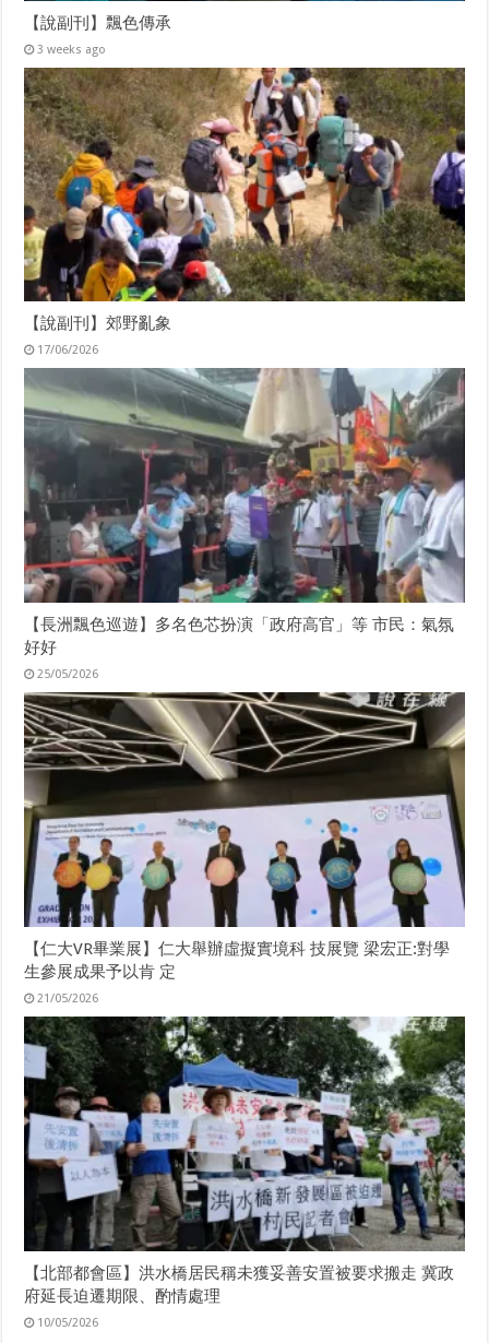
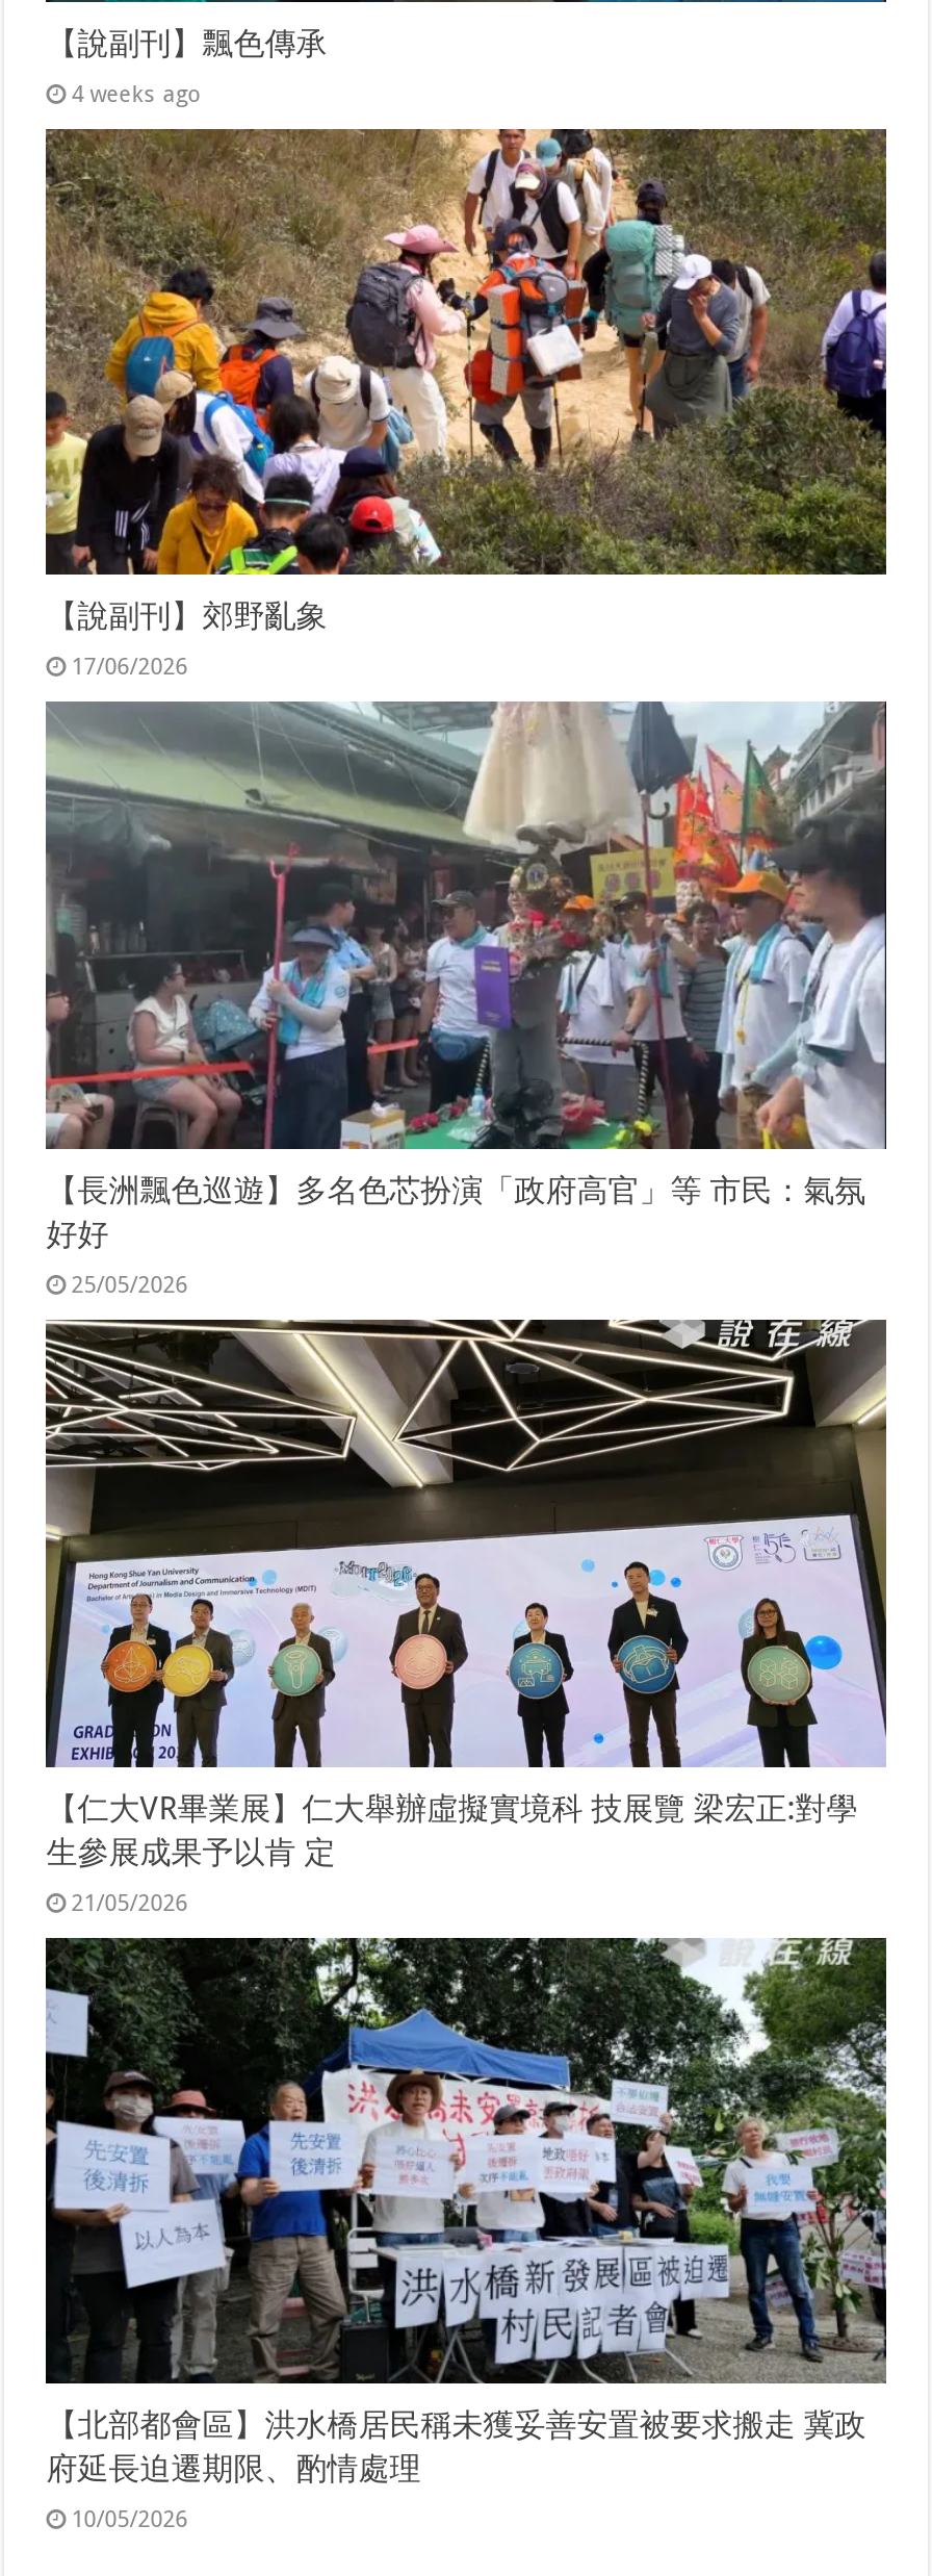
- 3 weeks ago
+ 4 weeks ago
